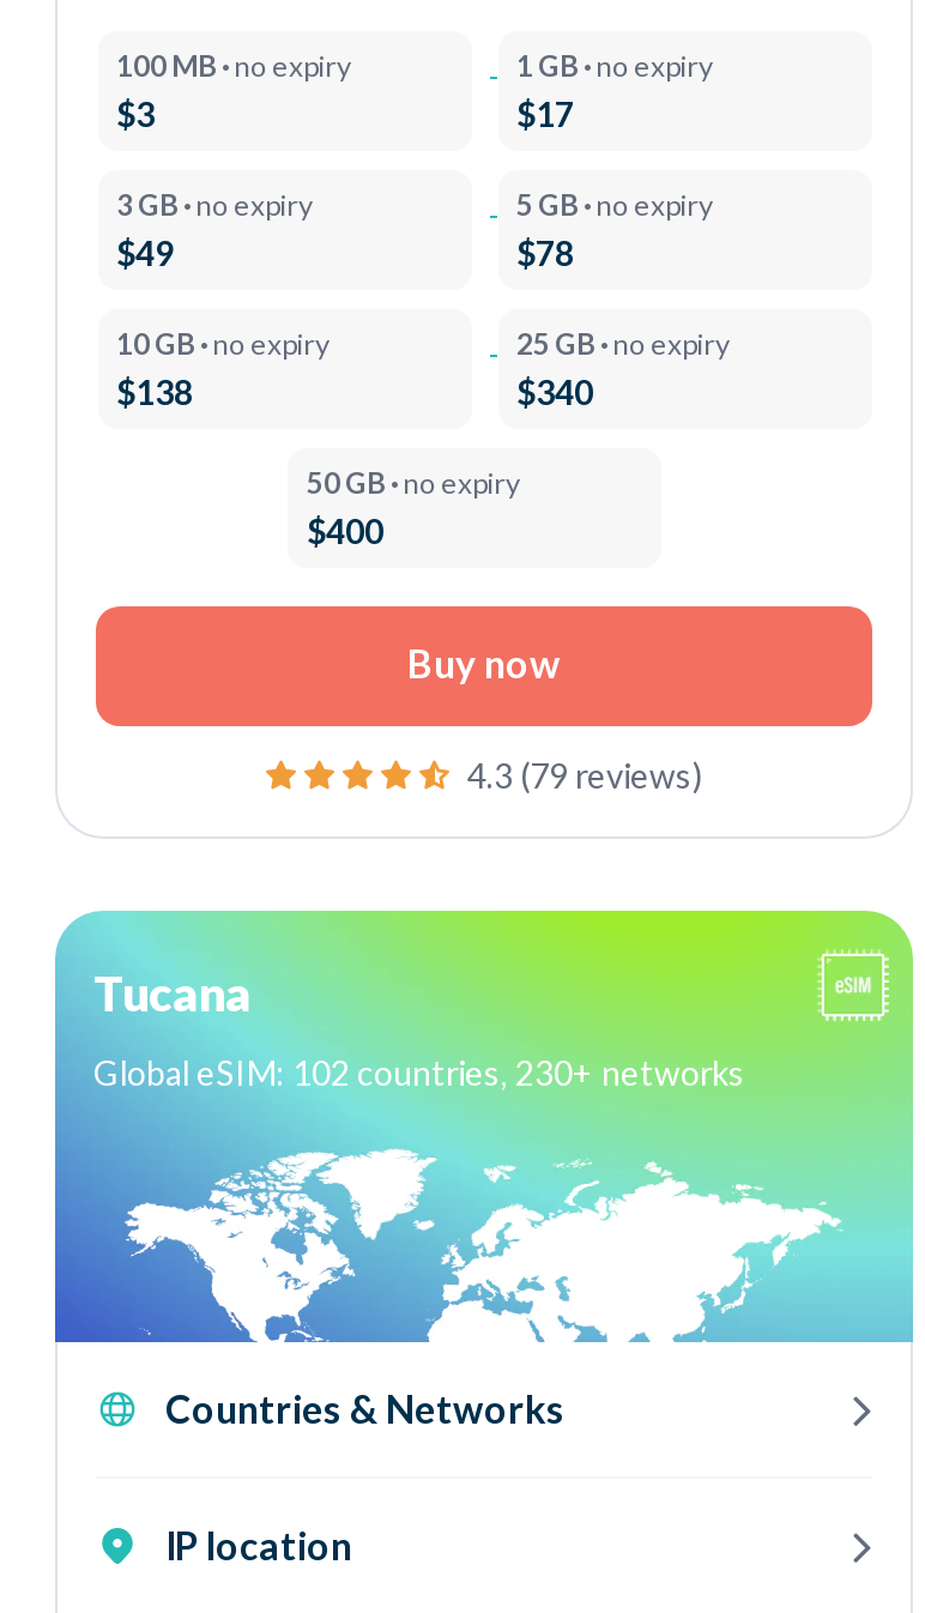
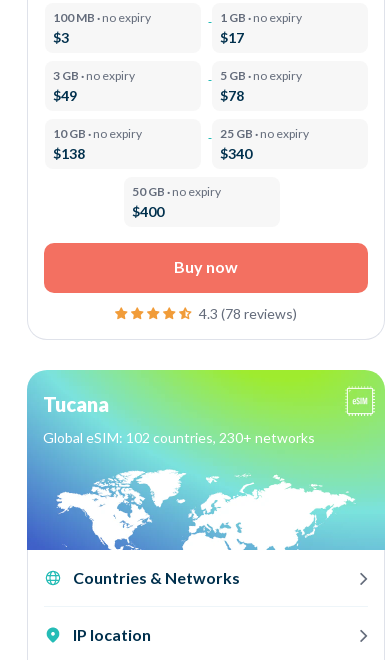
- 4.3 (79 reviews)
+ 4.3 (78 reviews)
